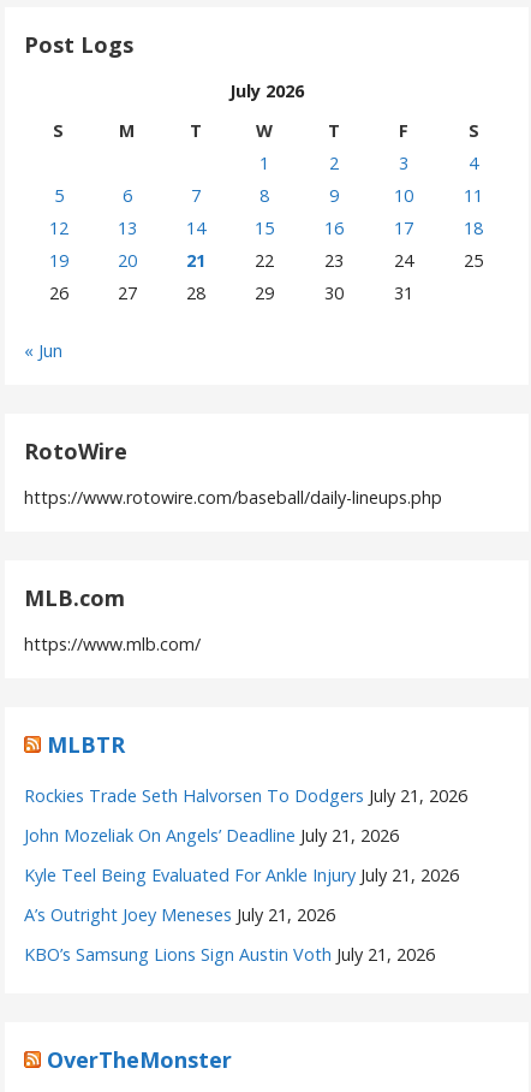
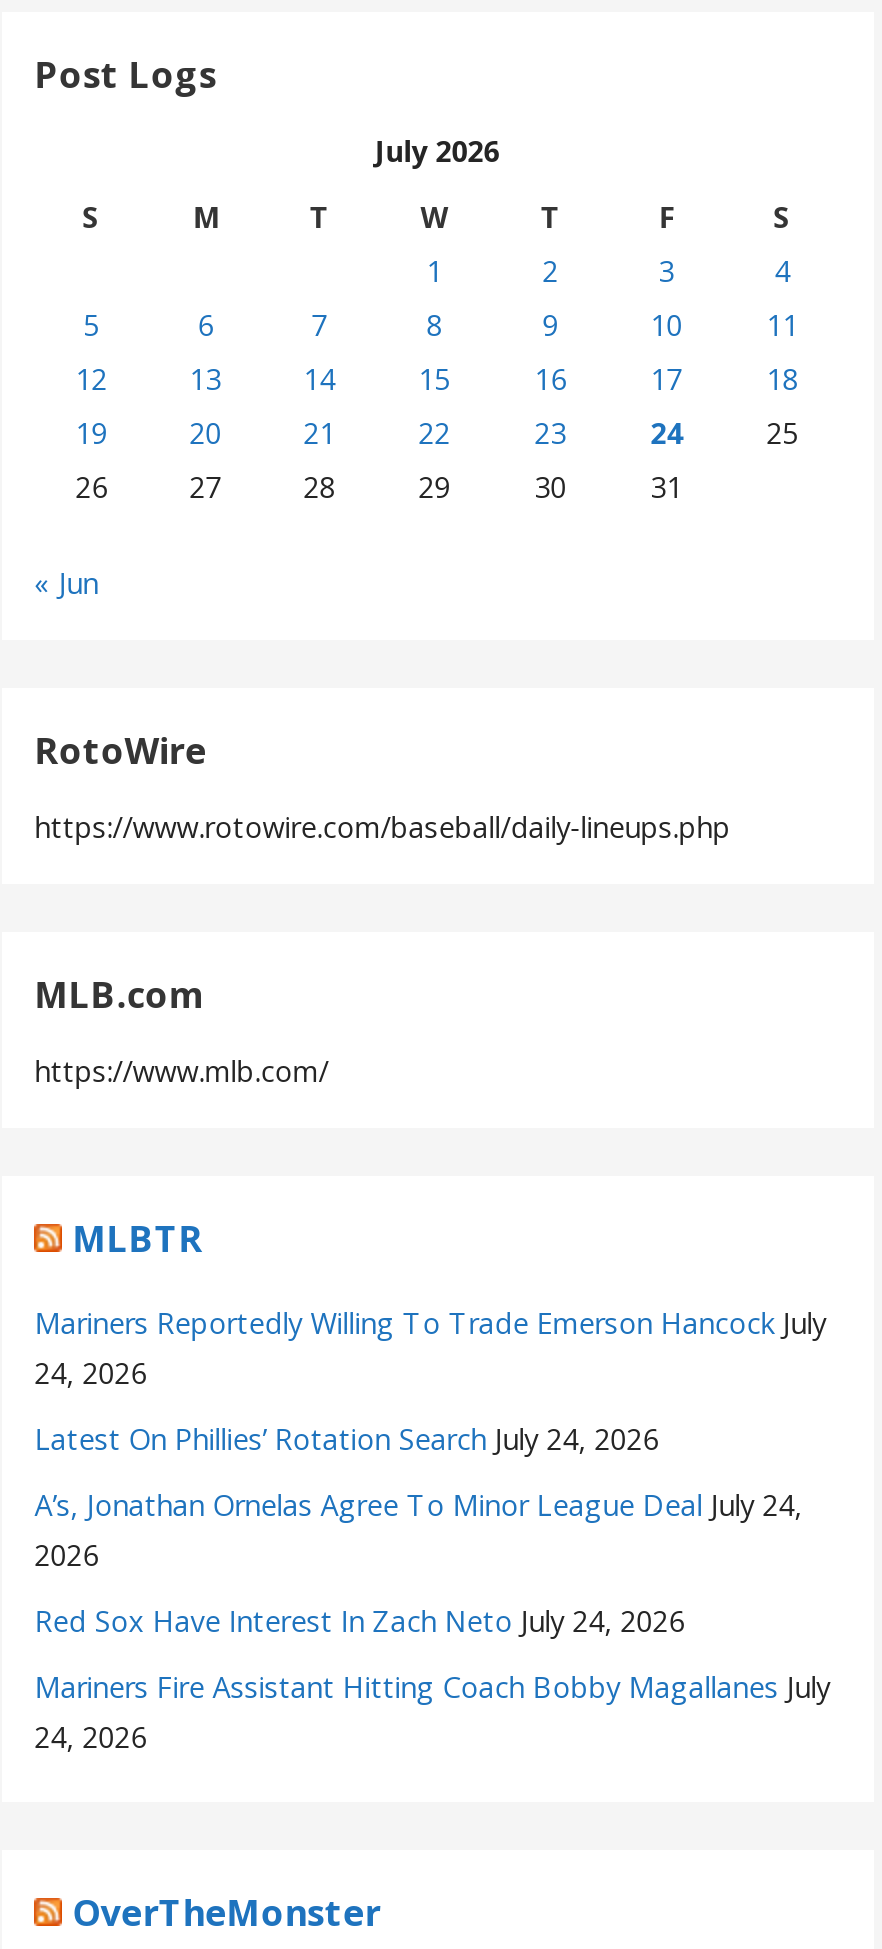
- Rockies Trade Seth Halvorsen To Dodgers July 21, 2026
+ Mariners Reportedly Willing To Trade Emerson Hancock July
+ 24, 2026

- John Mozeliak On Angels’ Deadline July 21, 2026
+ Latest On Phillies’ Rotation Search July 24, 2026

- Kyle Teel Being Evaluated For Ankle Injury July 21, 2026
+ A’s, Jonathan Ornelas Agree To Minor League Deal July 24,
+ 2026

- A’s Outright Joey Meneses July 21, 2026
+ Red Sox Have Interest In Zach Neto July 24, 2026

- KBO’s Samsung Lions Sign Austin Voth July 21, 2026
+ Mariners Fire Assistant Hitting Coach Bobby Magallanes July
+ 24, 2026
